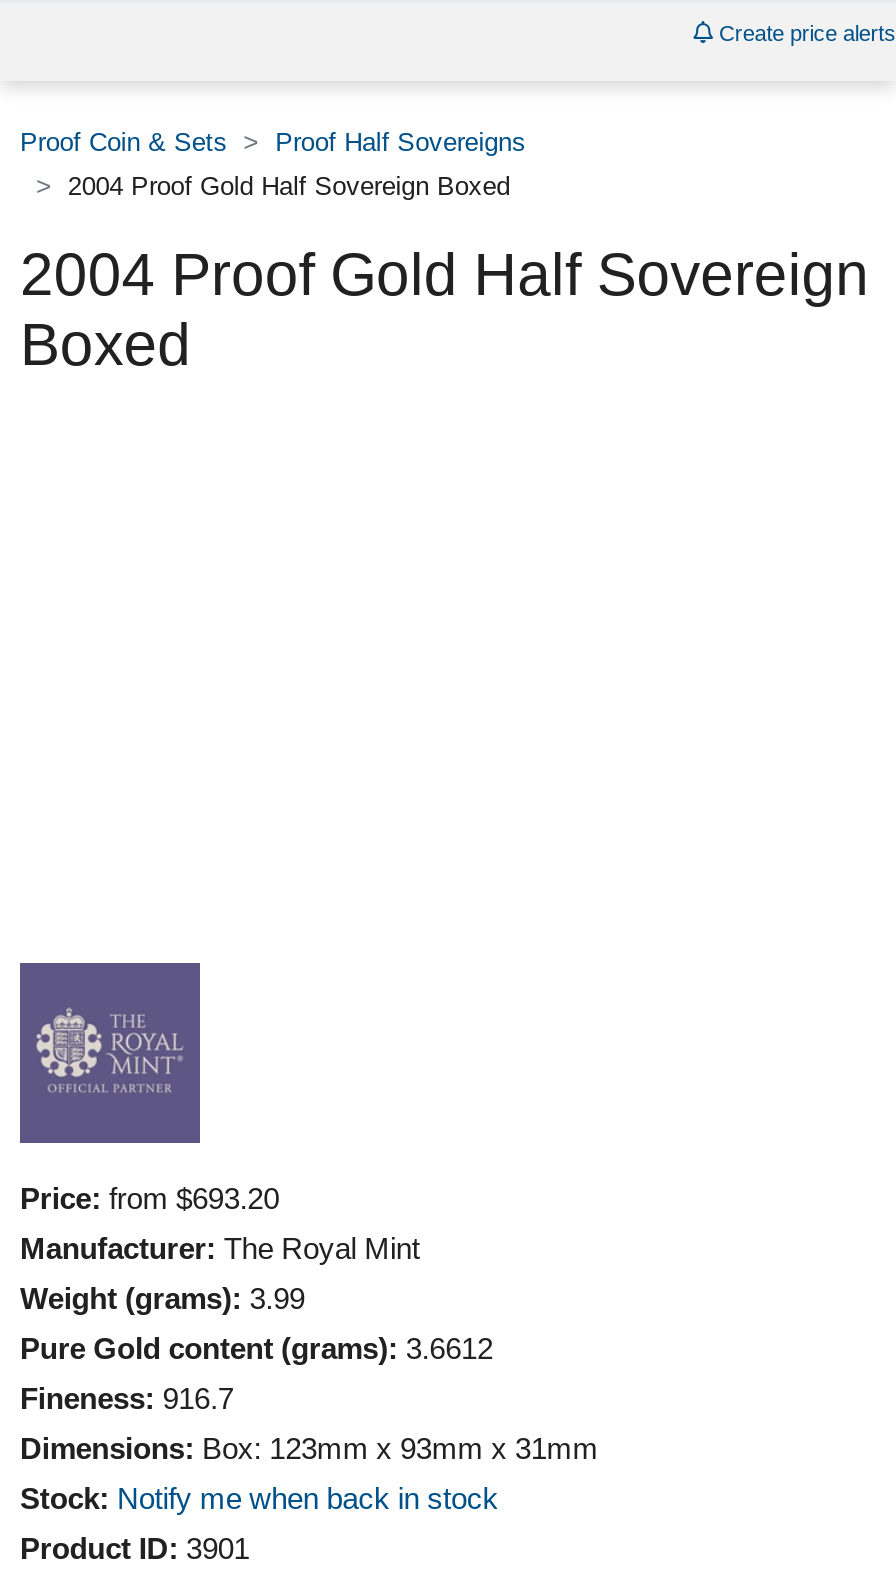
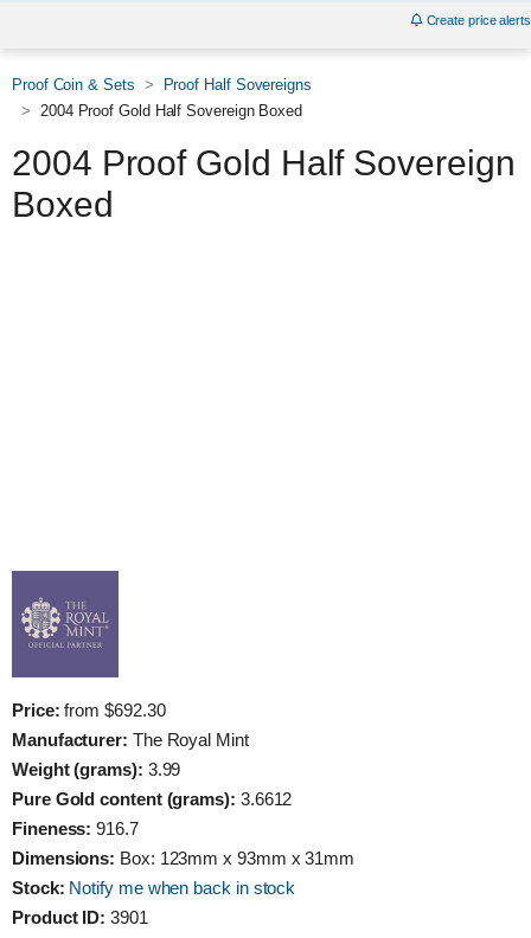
- Price: from $693.20
+ Price: from $692.30
